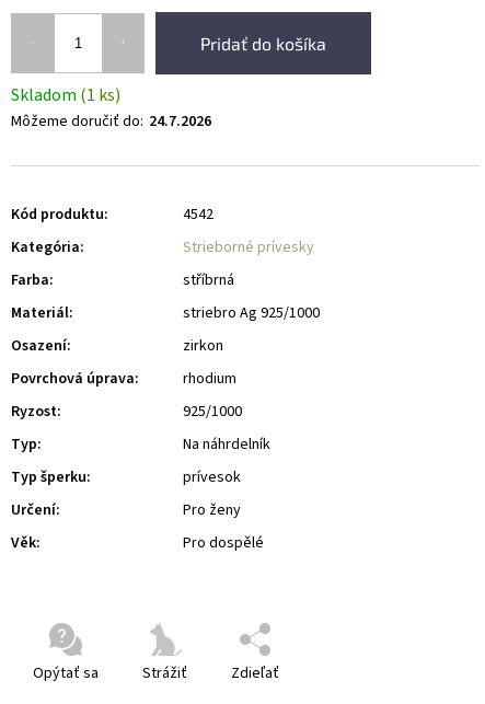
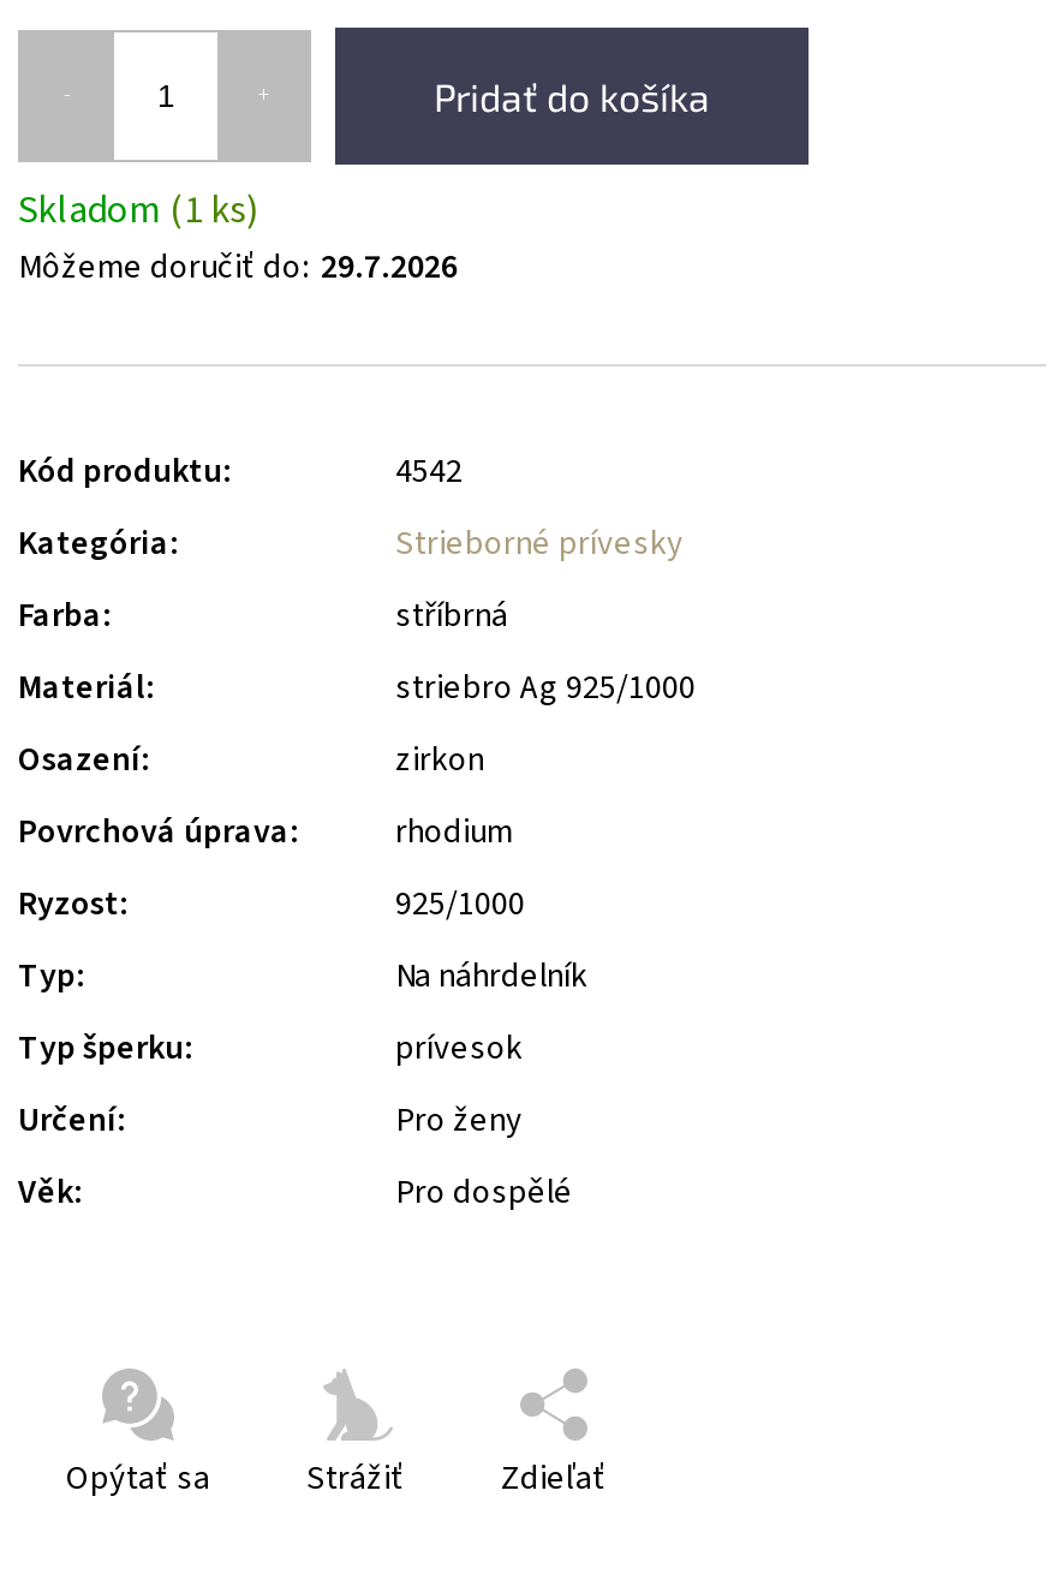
- Môžeme doručiť do: 24.7.2026
+ Môžeme doručiť do: 29.7.2026
